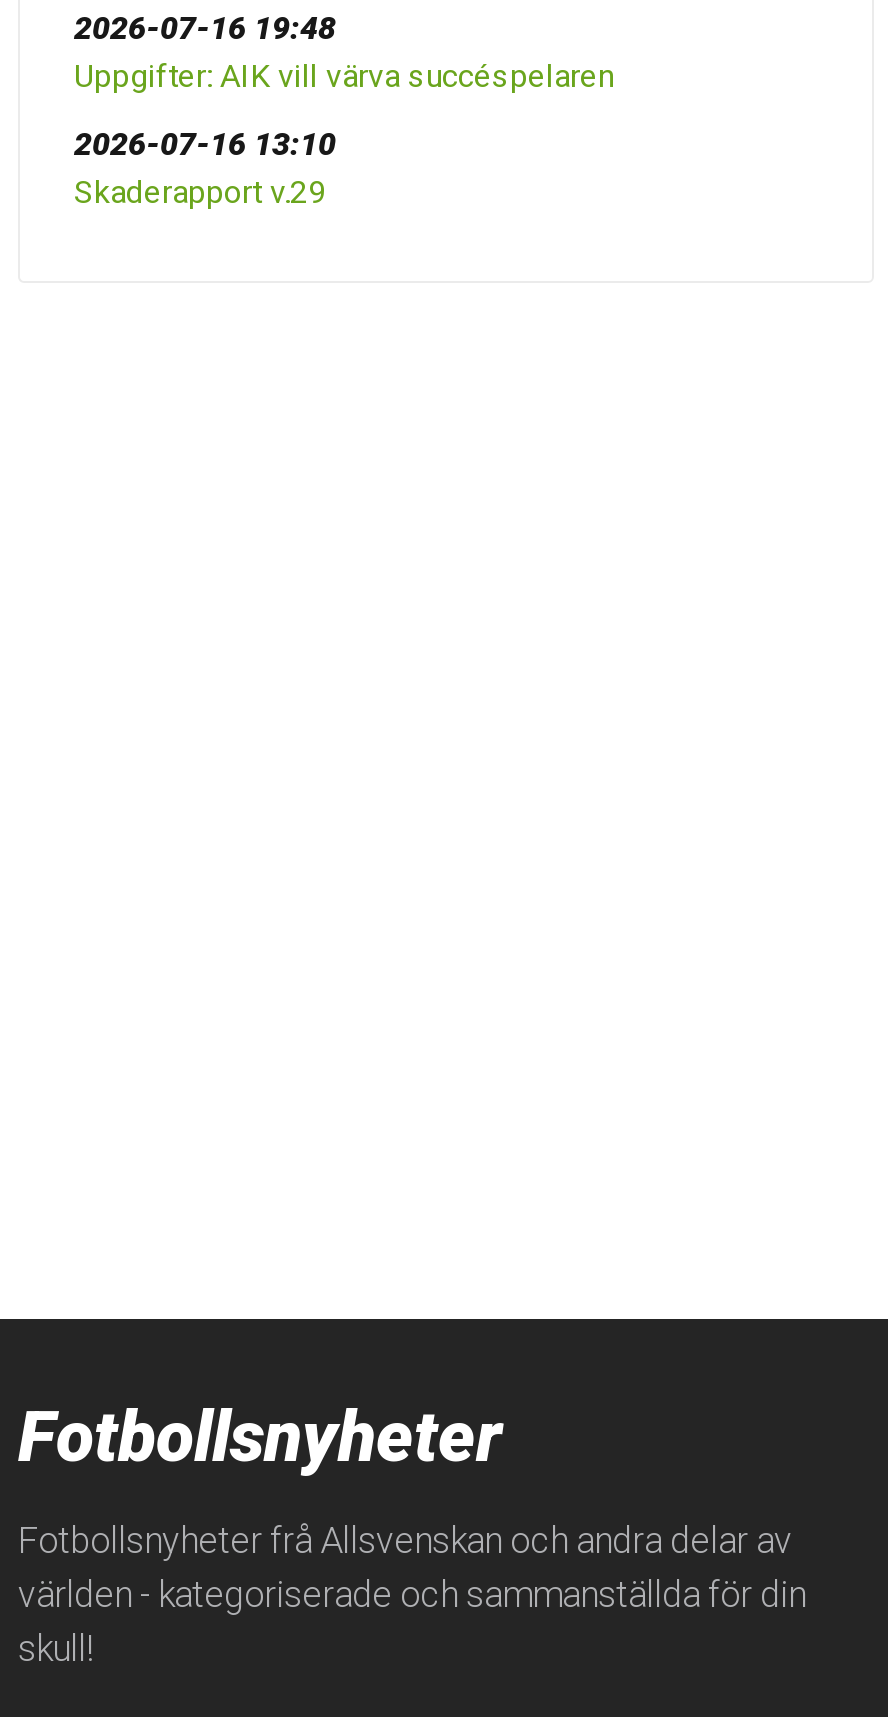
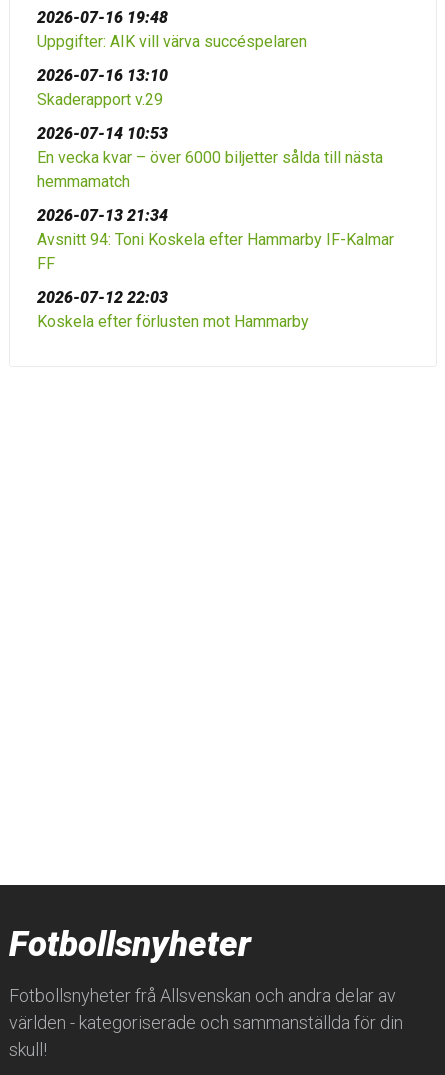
+ 2026-07-14 10:53
+ En vecka kvar – över 6000 biljetter sålda till nästa
+ hemmamatch
+ 2026-07-13 21:34
+ Avsnitt 94: Toni Koskela efter Hammarby IF-Kalmar
+ FF
+ 2026-07-12 22:03
+ Koskela efter förlusten mot Hammarby
